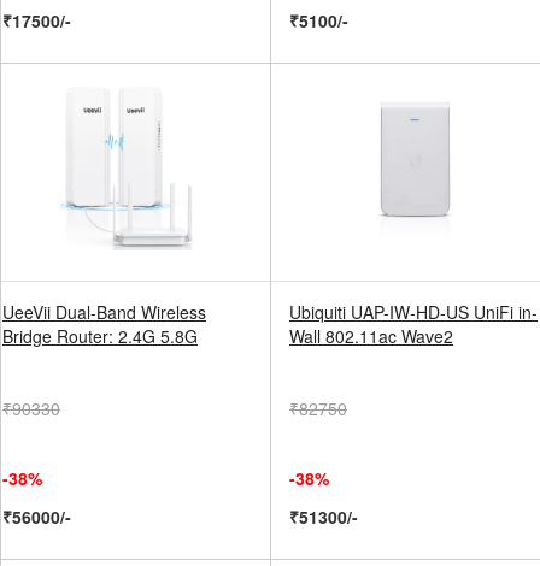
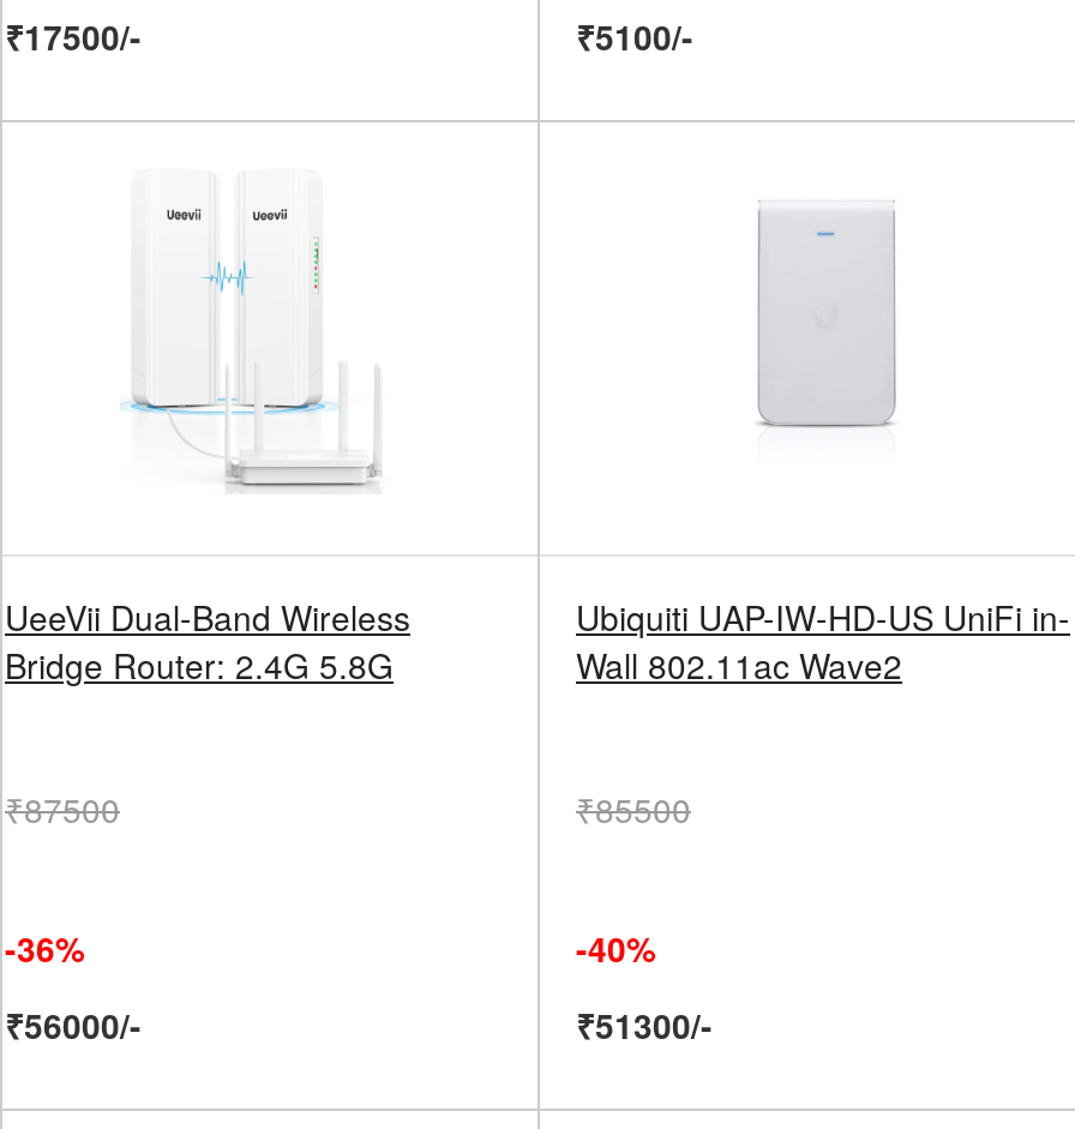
- ₹90330
+ ₹87500

- ₹82750
+ ₹85500

- -38%
+ -36%

- -38%
+ -40%
